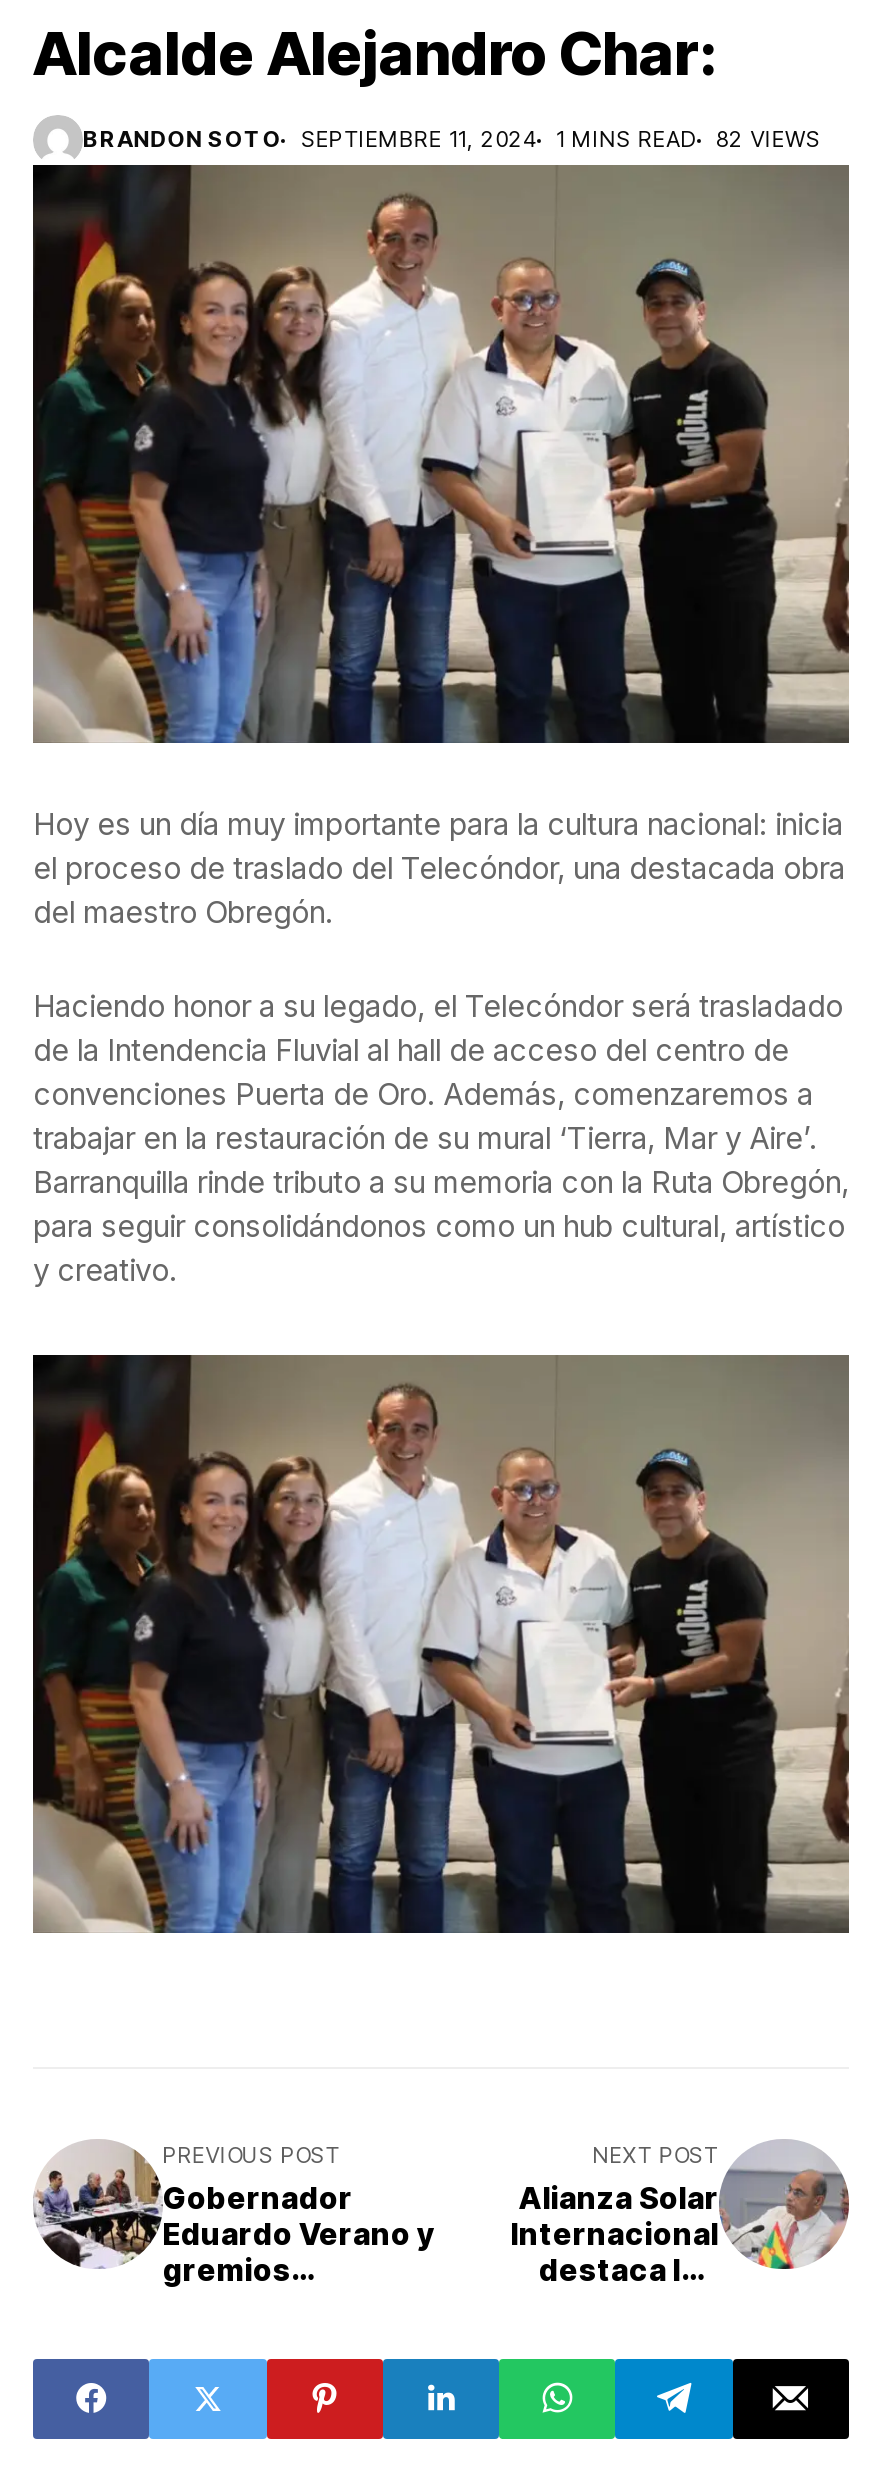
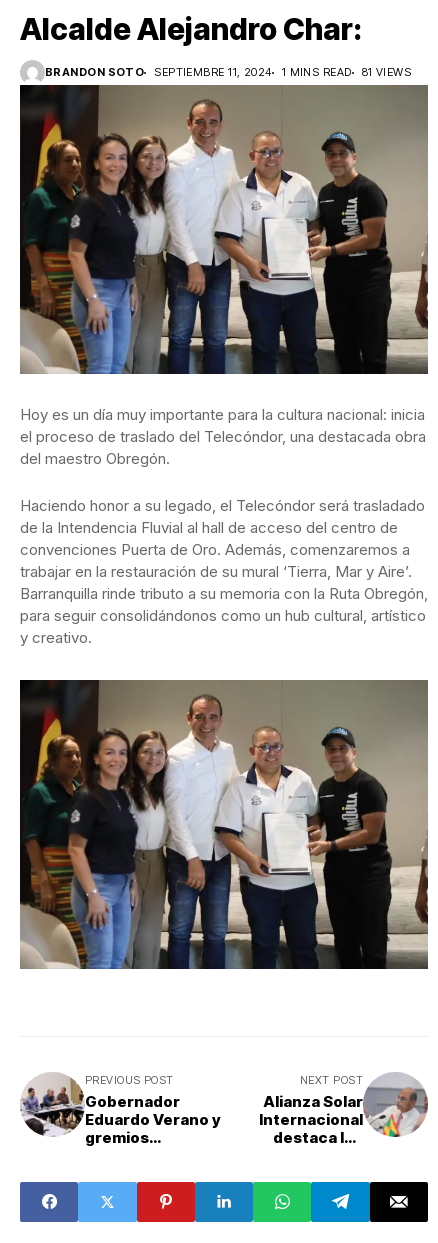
- BRANDON SOTO SEPTIEMBRE 11, 2024 1 MINS READ 82 VIEWS
+ BRANDON SOTO SEPTIEMBRE 11, 2024 1 MINS READ 81 VIEWS
